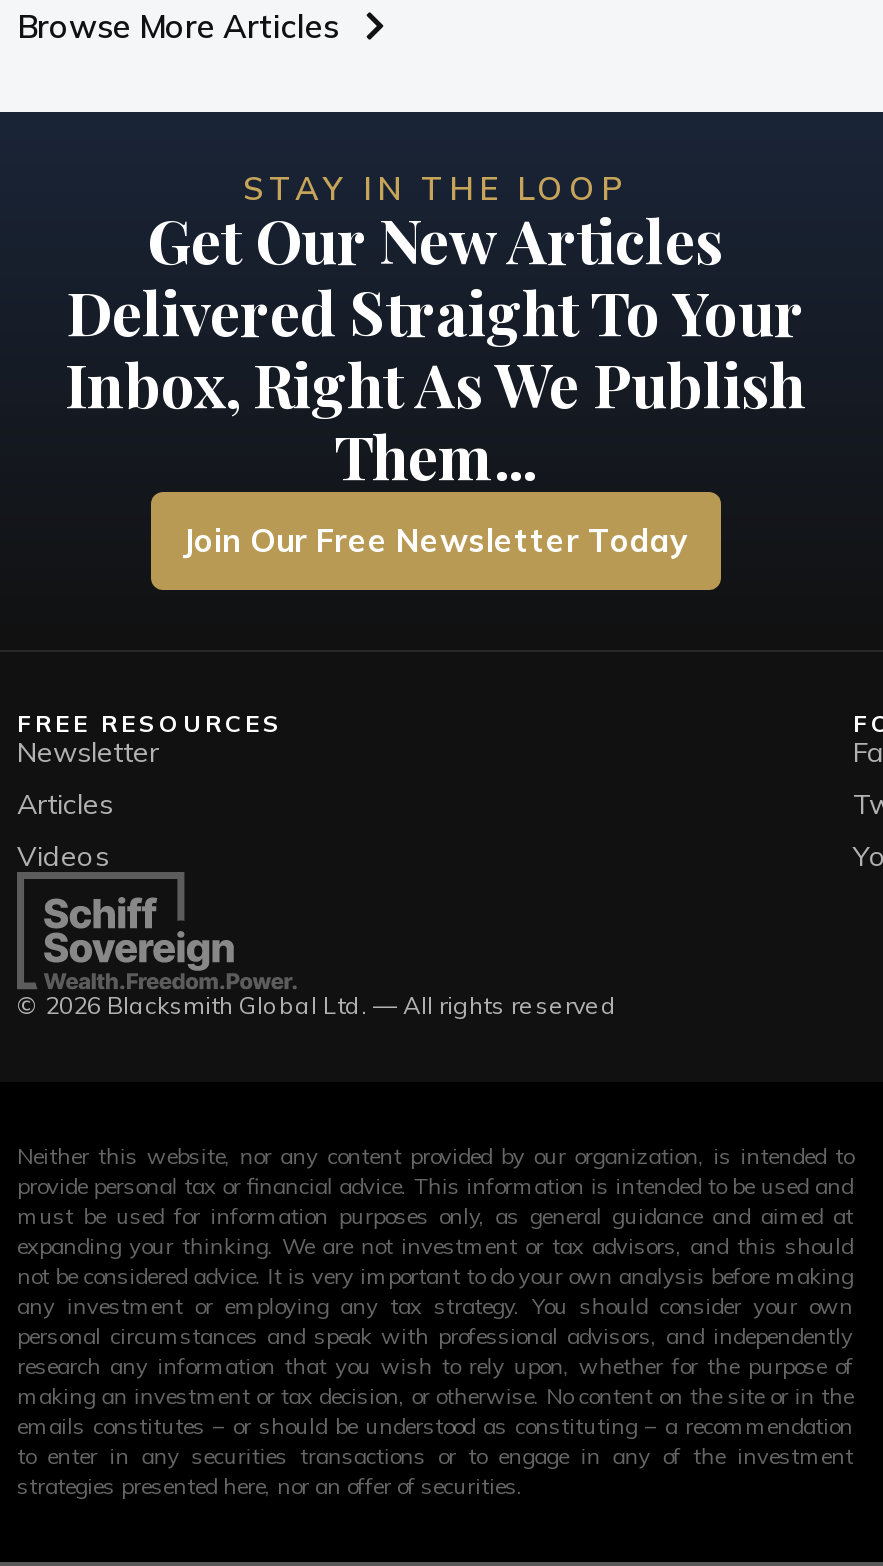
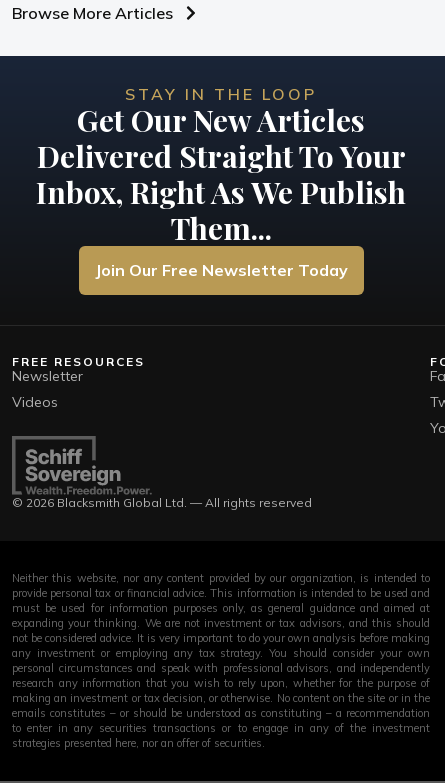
- Articles

moved up: Videos
